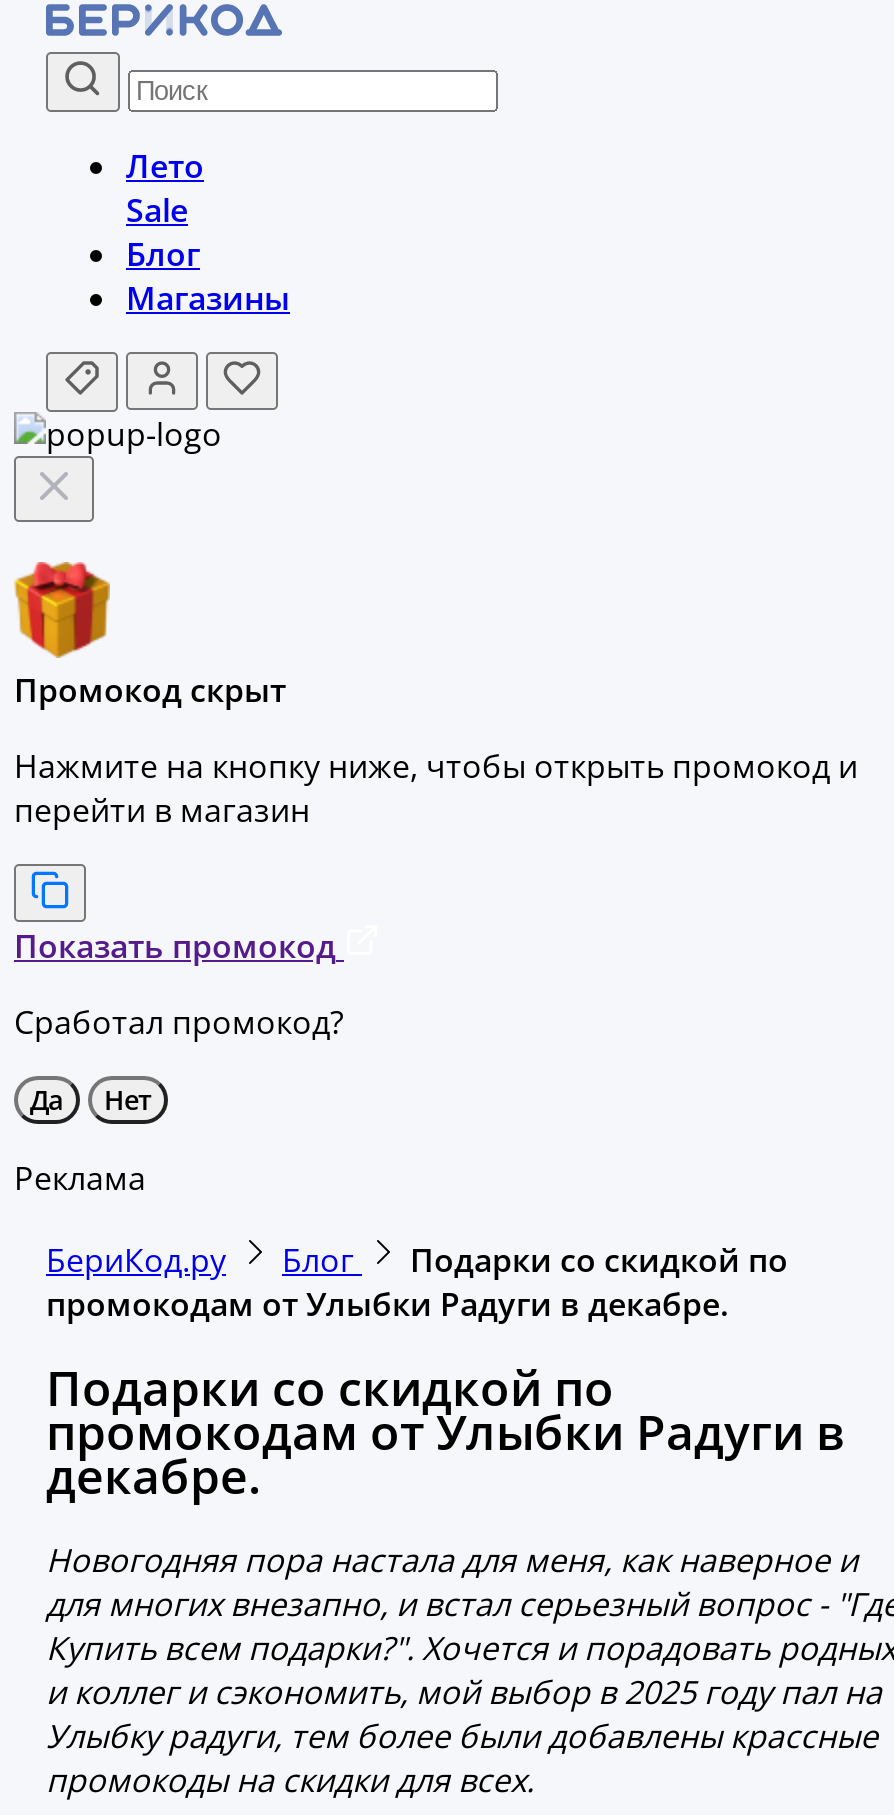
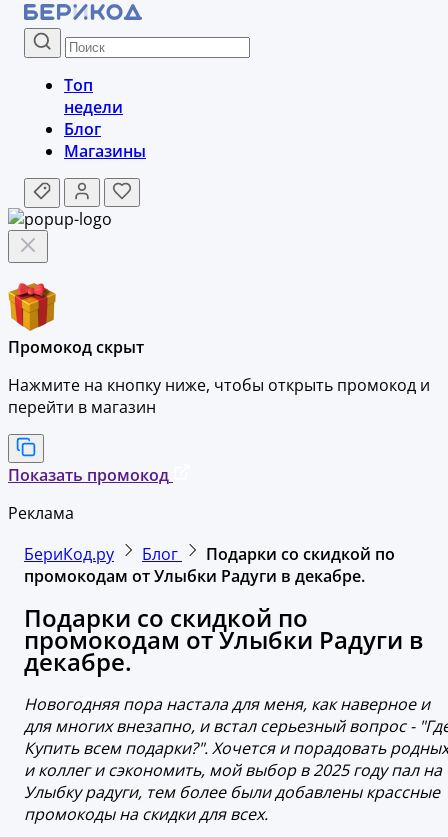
- Лето
- Sale
+ Топ
+ недели

- Сработал промокод?
- Да
- Нет
